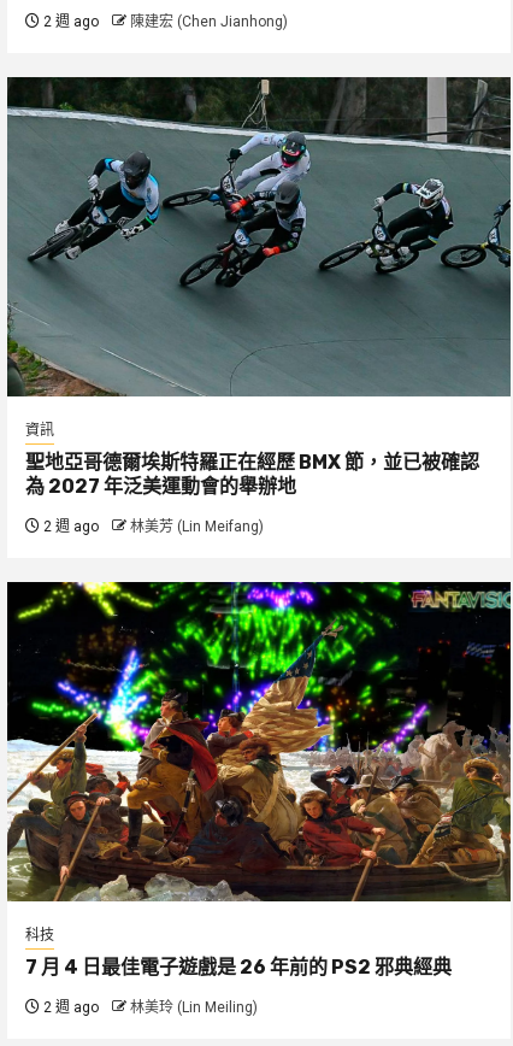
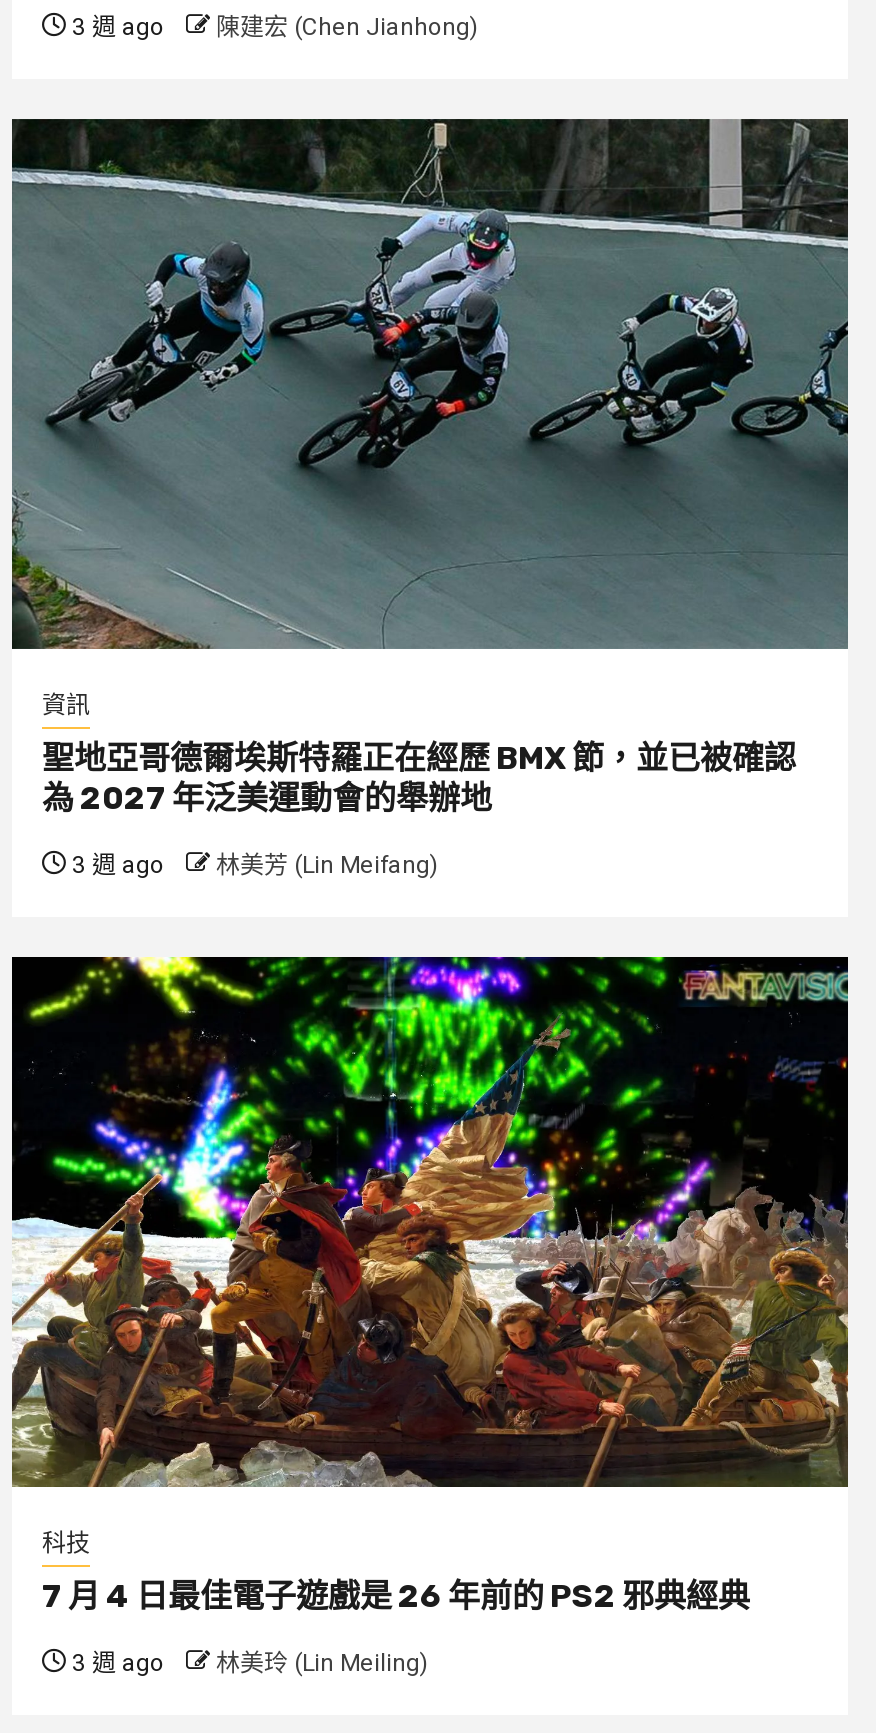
- 2 週 ago 陳建宏 (Chen Jianhong)
+ 3 週 ago 陳建宏 (Chen Jianhong)

- 2 週 ago 林美芳 (Lin Meifang)
+ 3 週 ago 林美芳 (Lin Meifang)

- 2 週 ago 林美玲 (Lin Meiling)
+ 3 週 ago 林美玲 (Lin Meiling)
